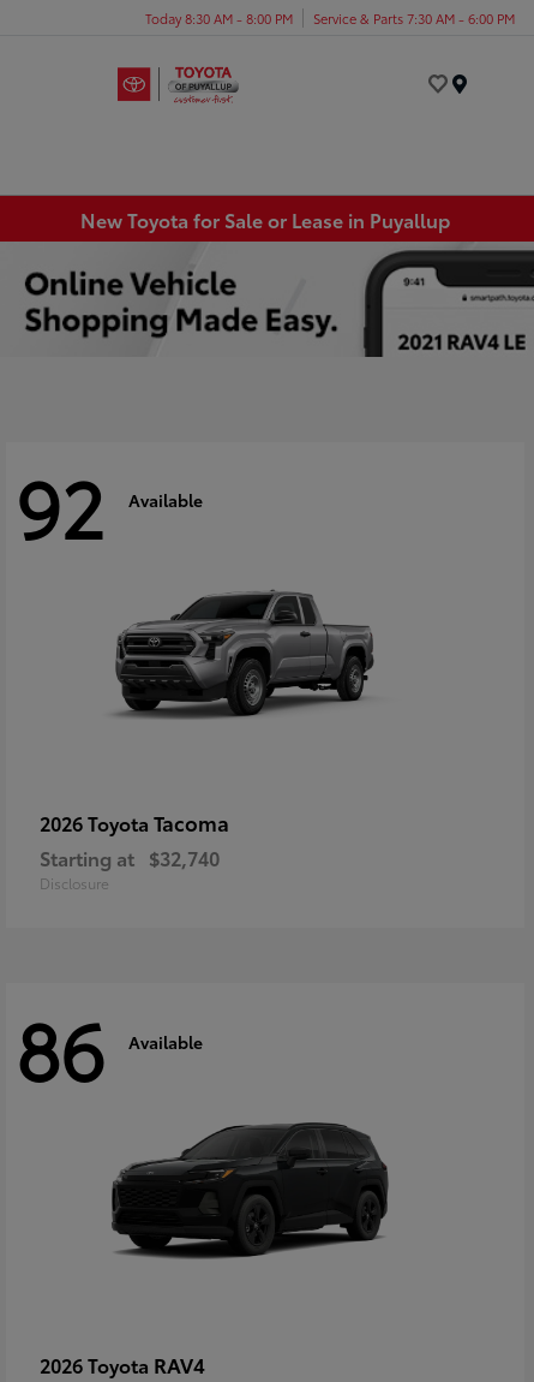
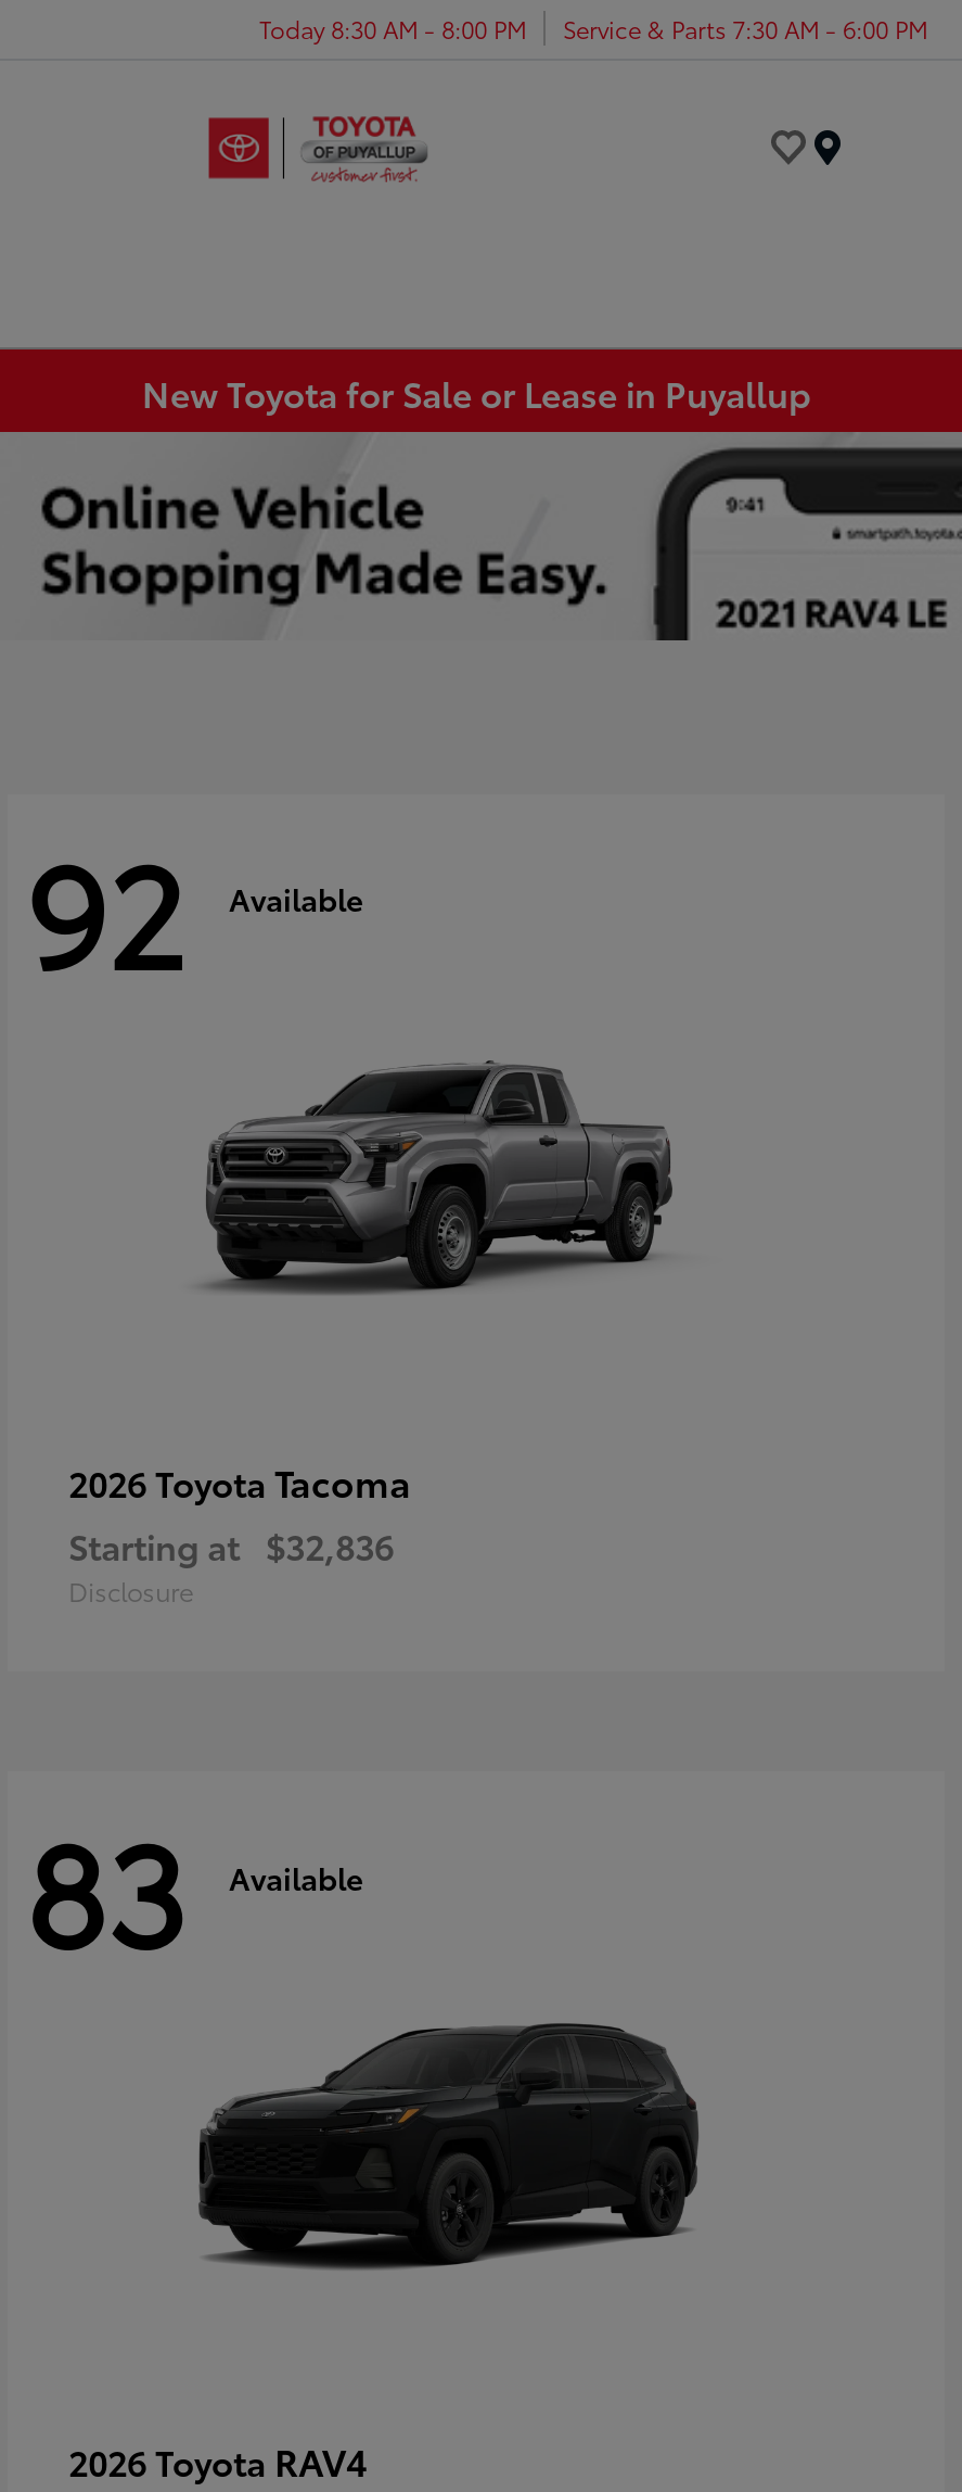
- Starting at $32,740
+ Starting at $32,836

- 86 Available
+ 83 Available
